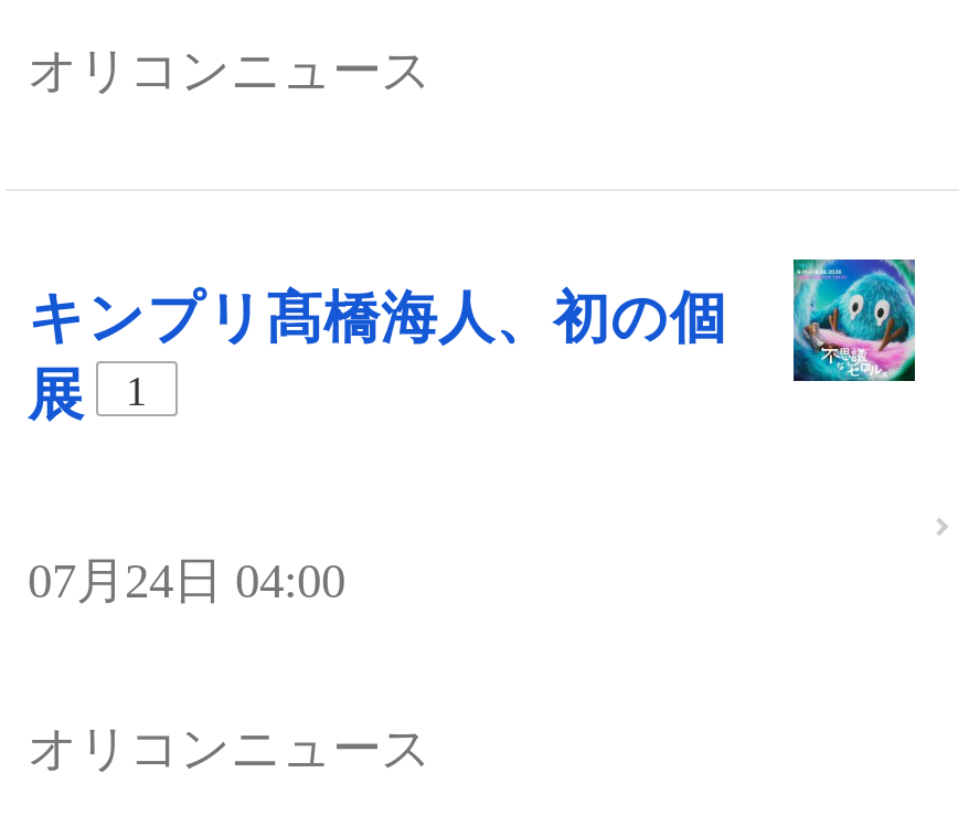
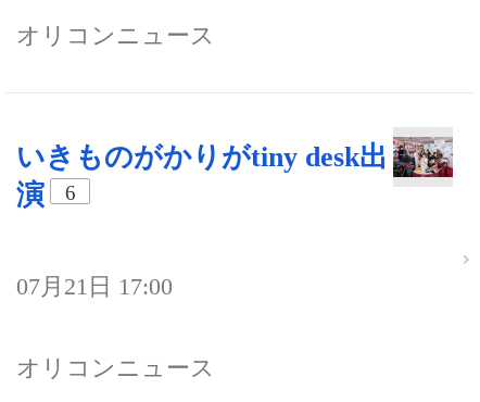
- [image]
- キンプリ髙橋海人、初の個
- 展
- 1
+ [image]
+ いきものがかりがtiny desk出
+ 演
+ 6

- 07月24日 04:00
+ 07月21日 17:00
